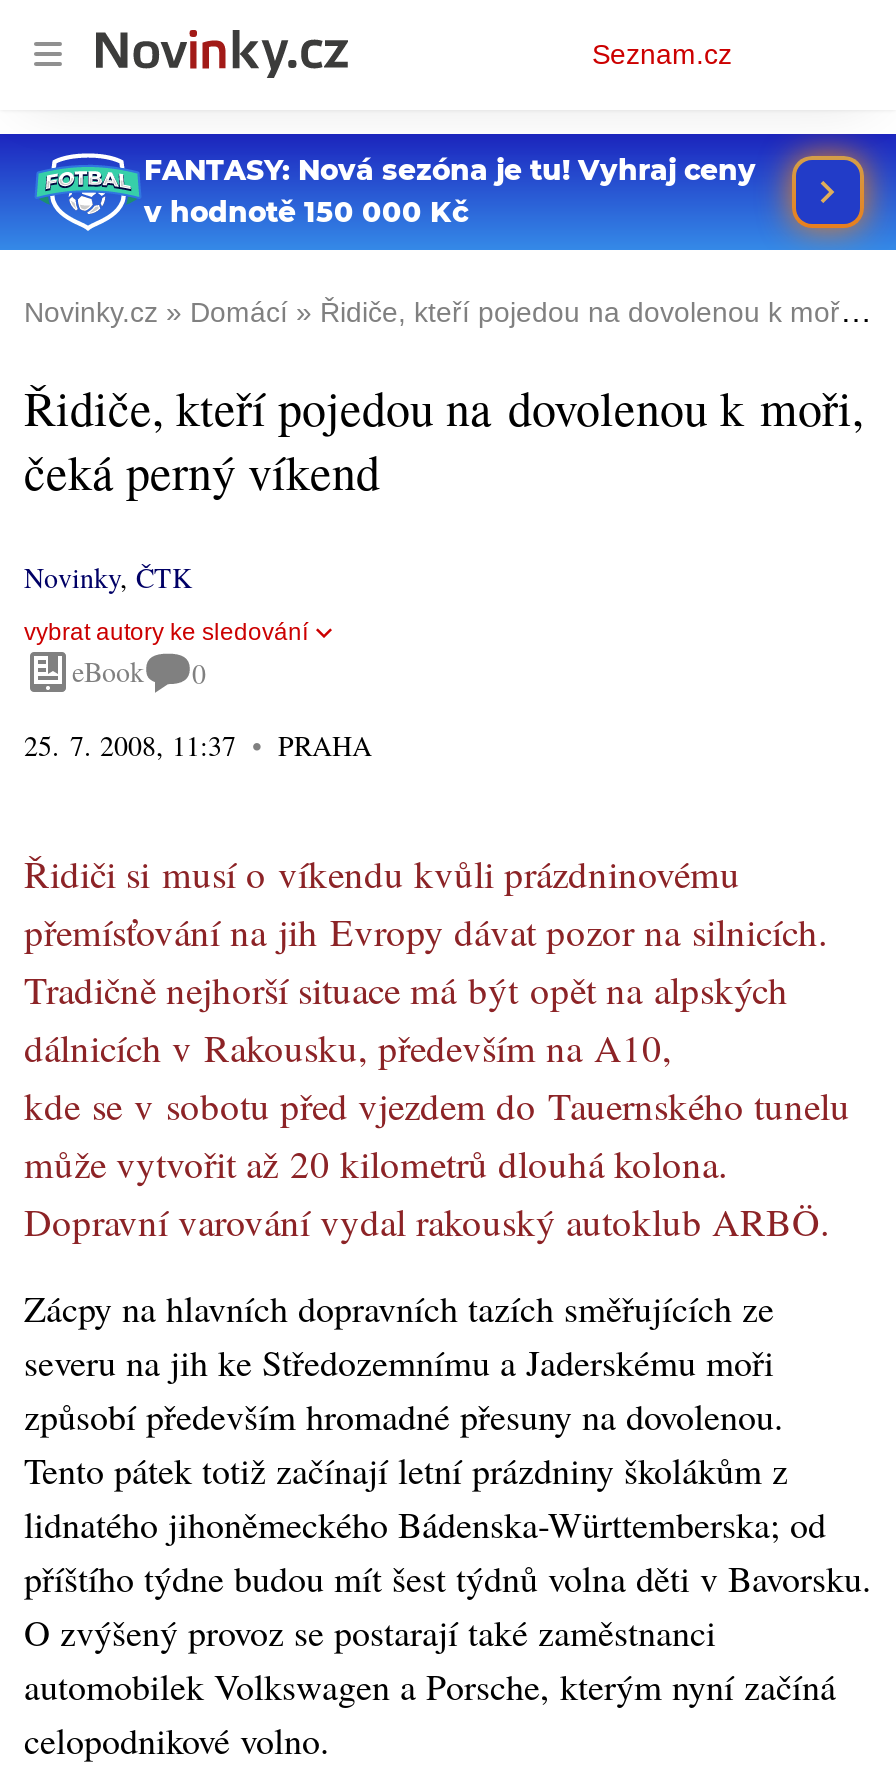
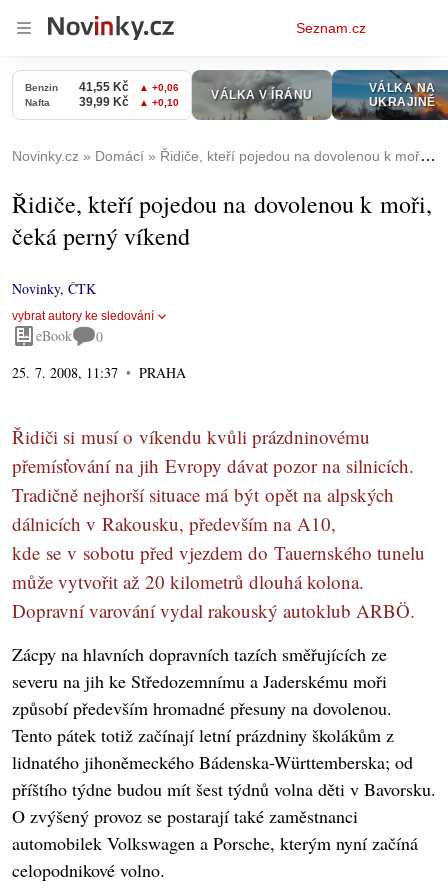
- [image]
+ [image]
